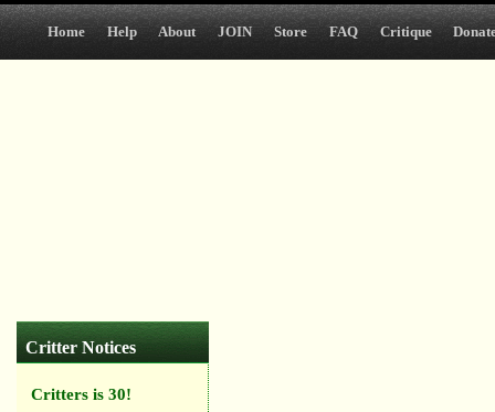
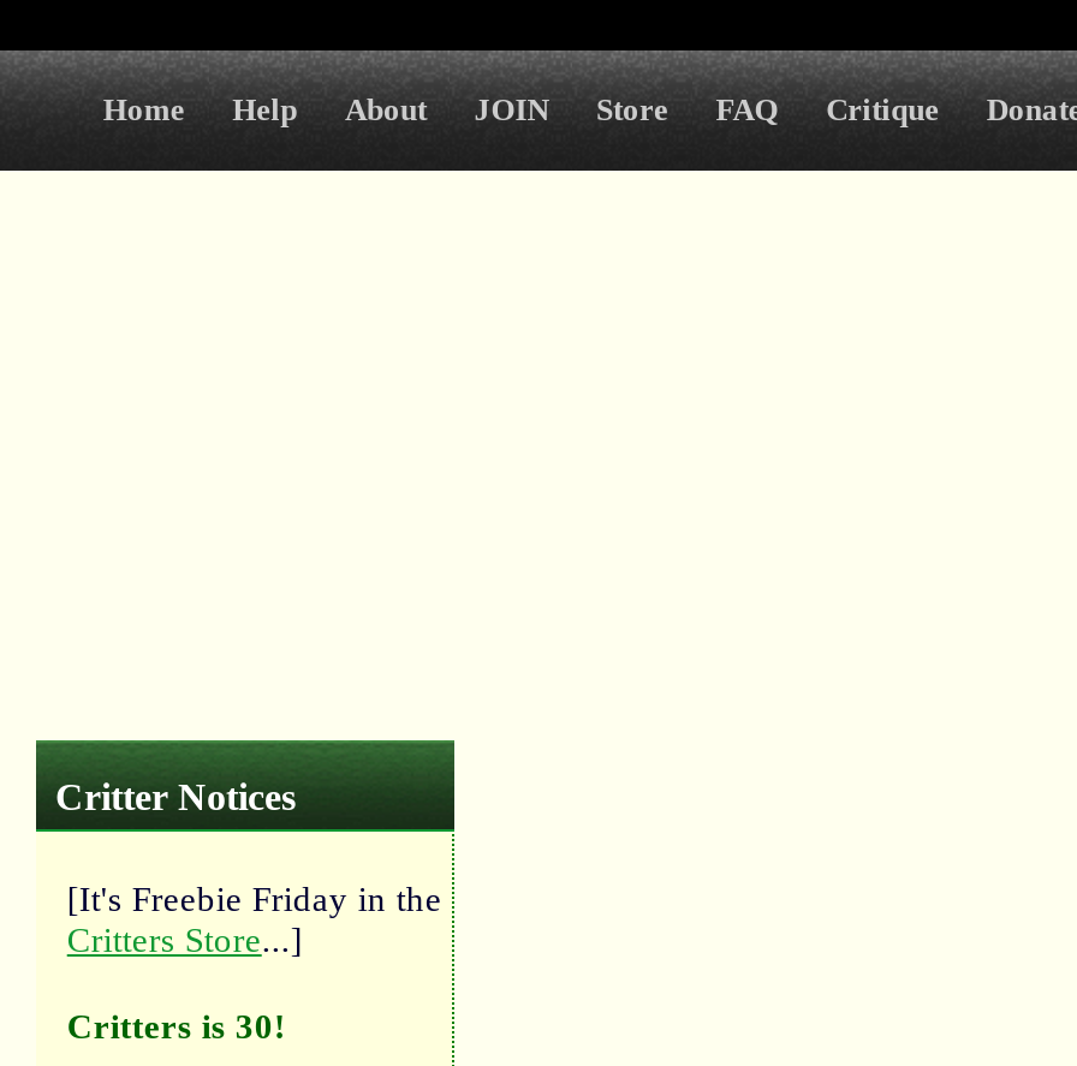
+ [It's Freebie Friday in the
+ Critters Store...]
